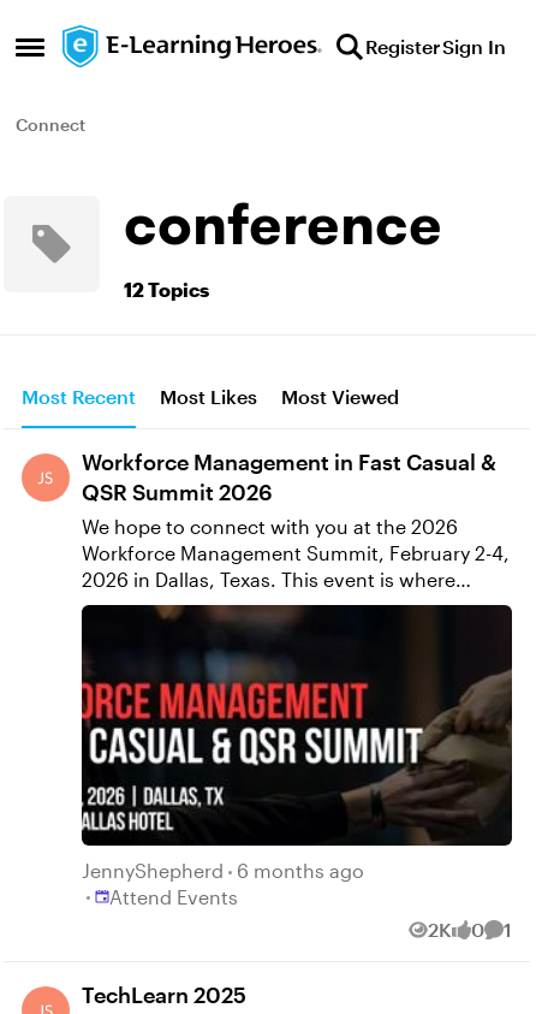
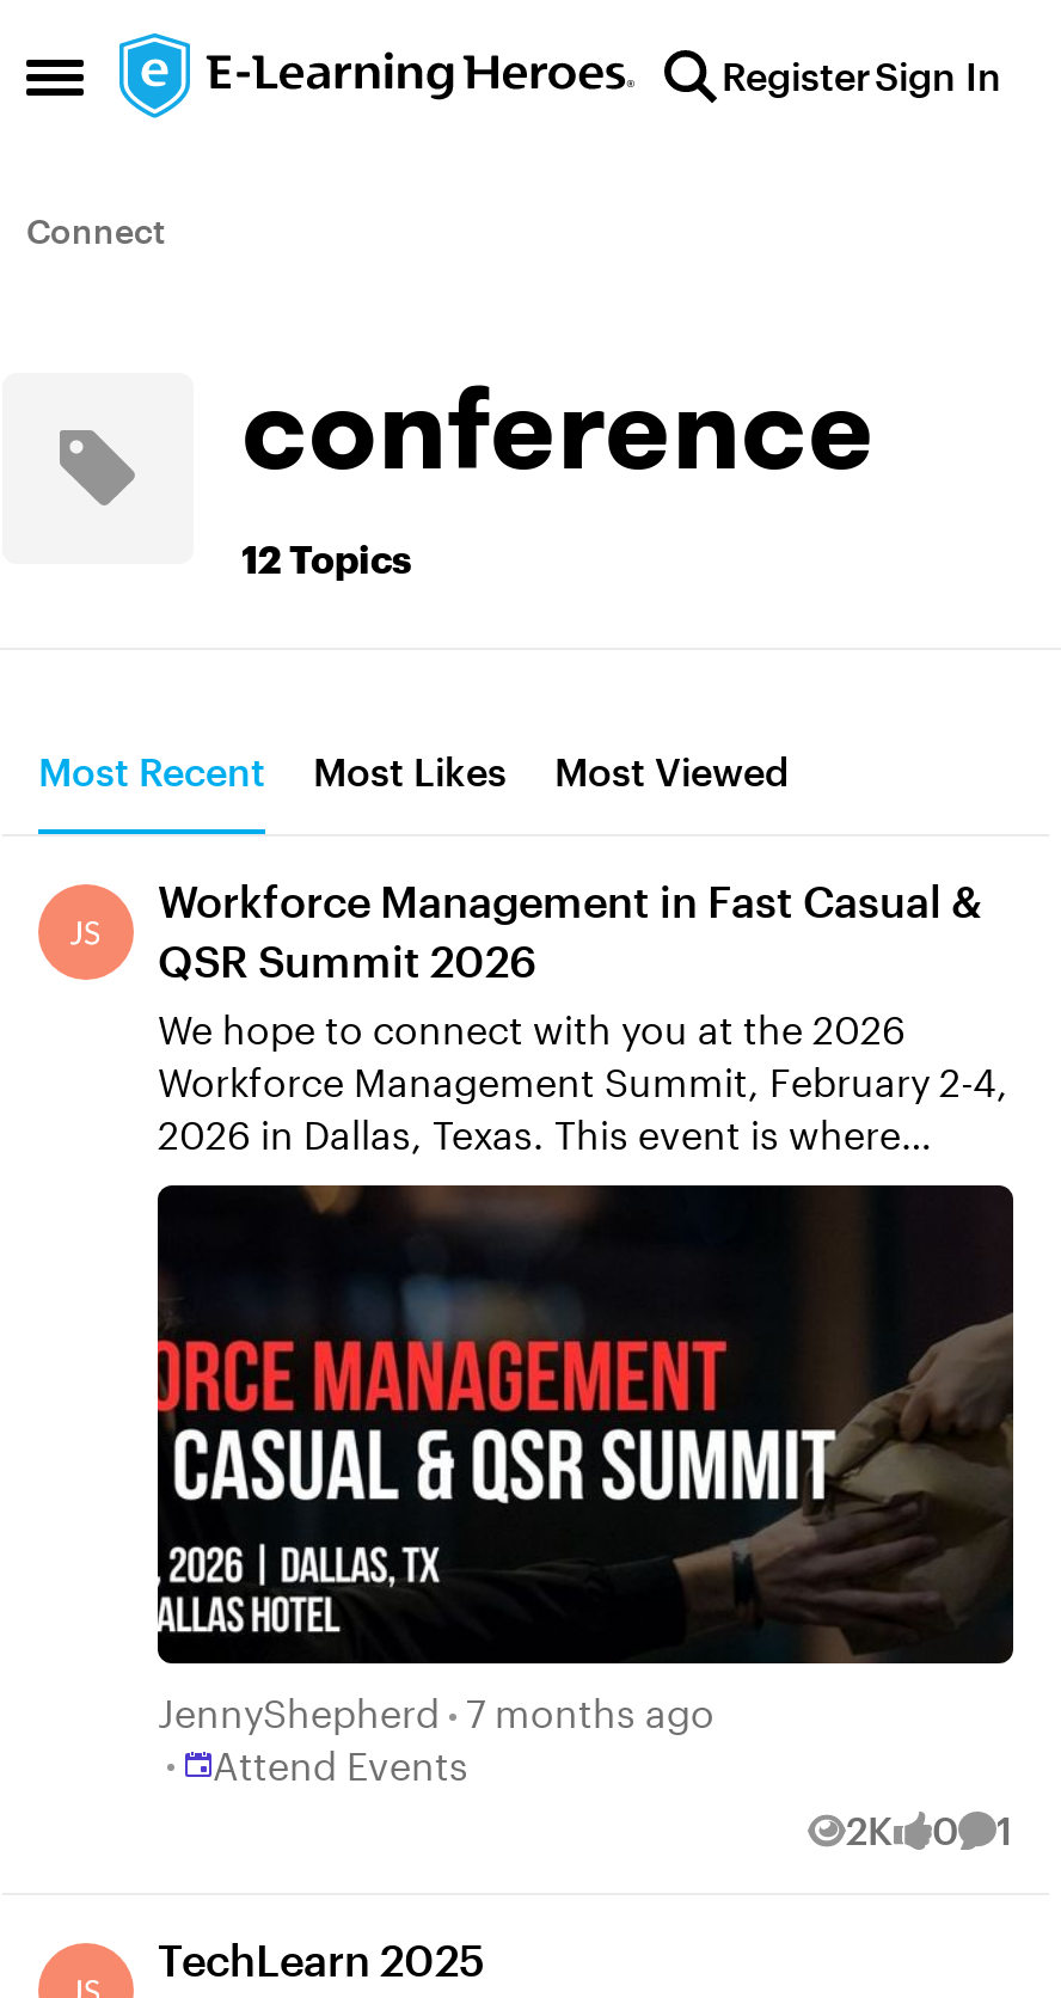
- JennyShepherd 6 months ago
+ JennyShepherd 7 months ago
